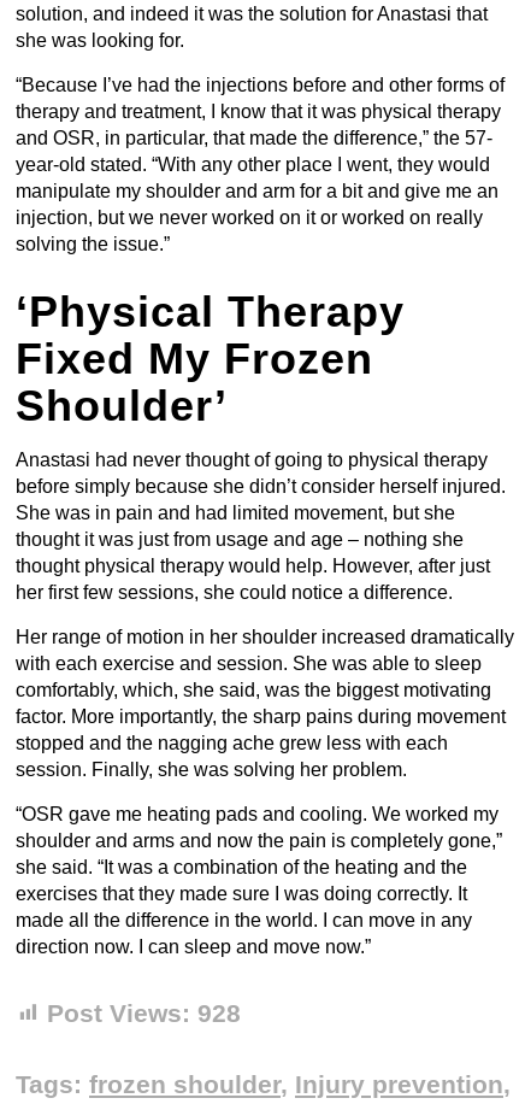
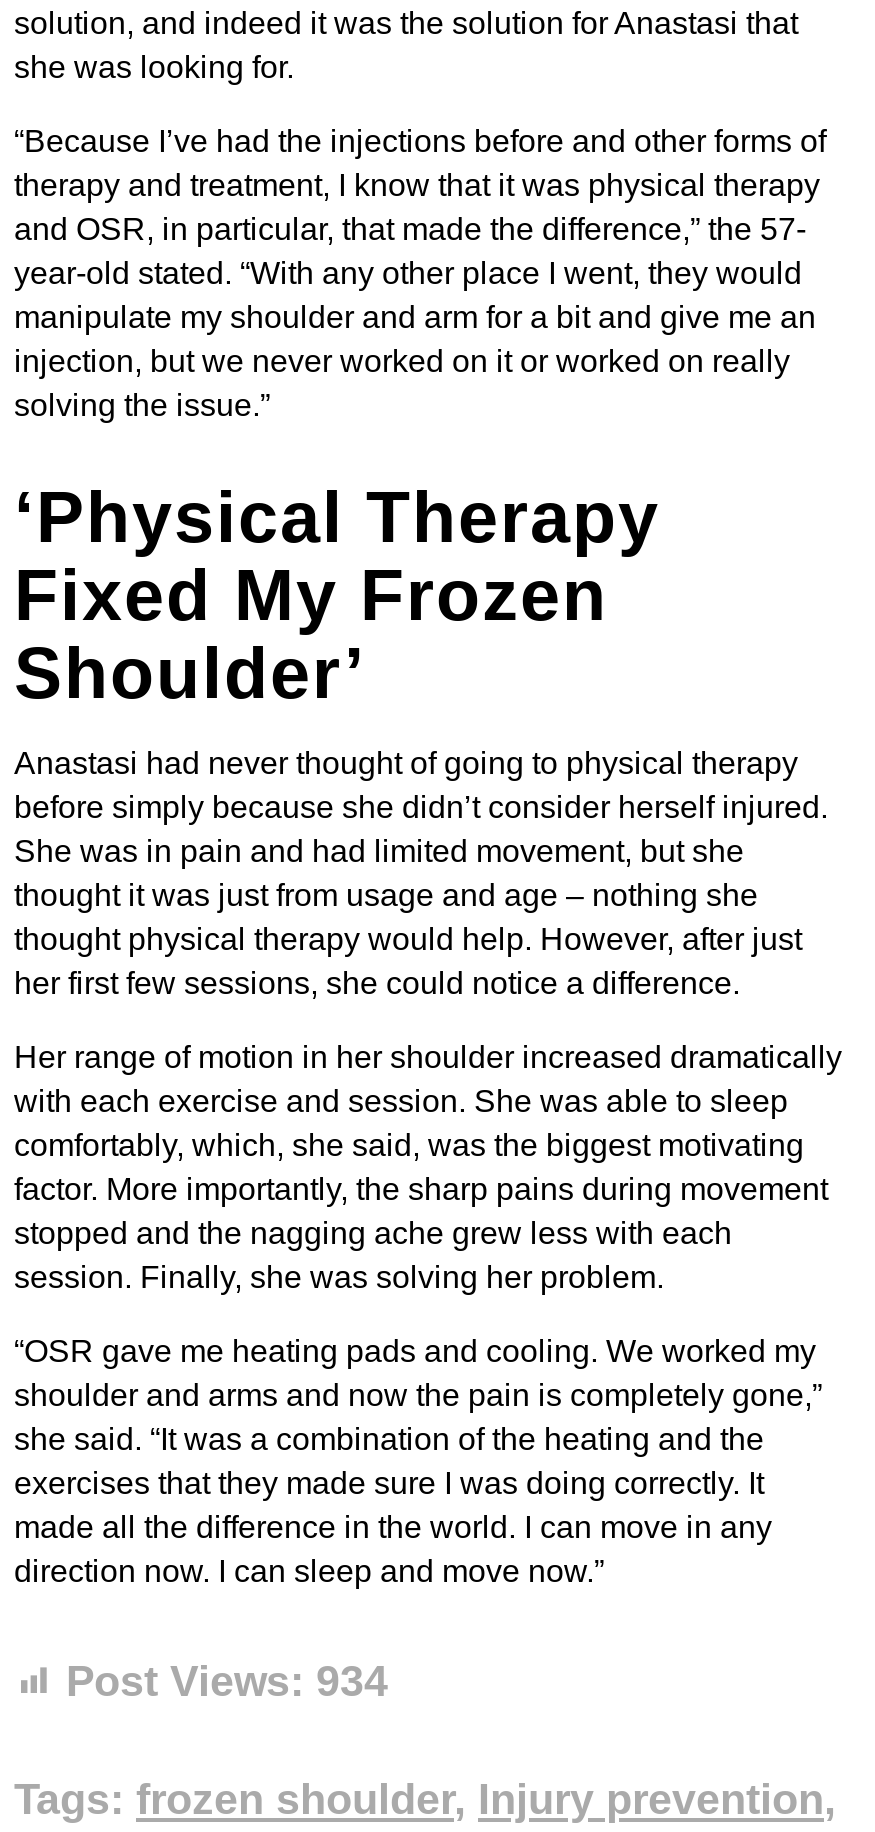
- Post Views: 928
+ Post Views: 934
